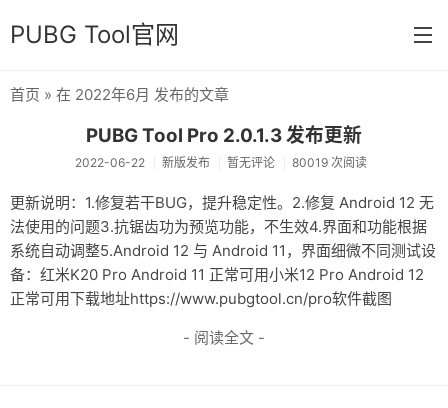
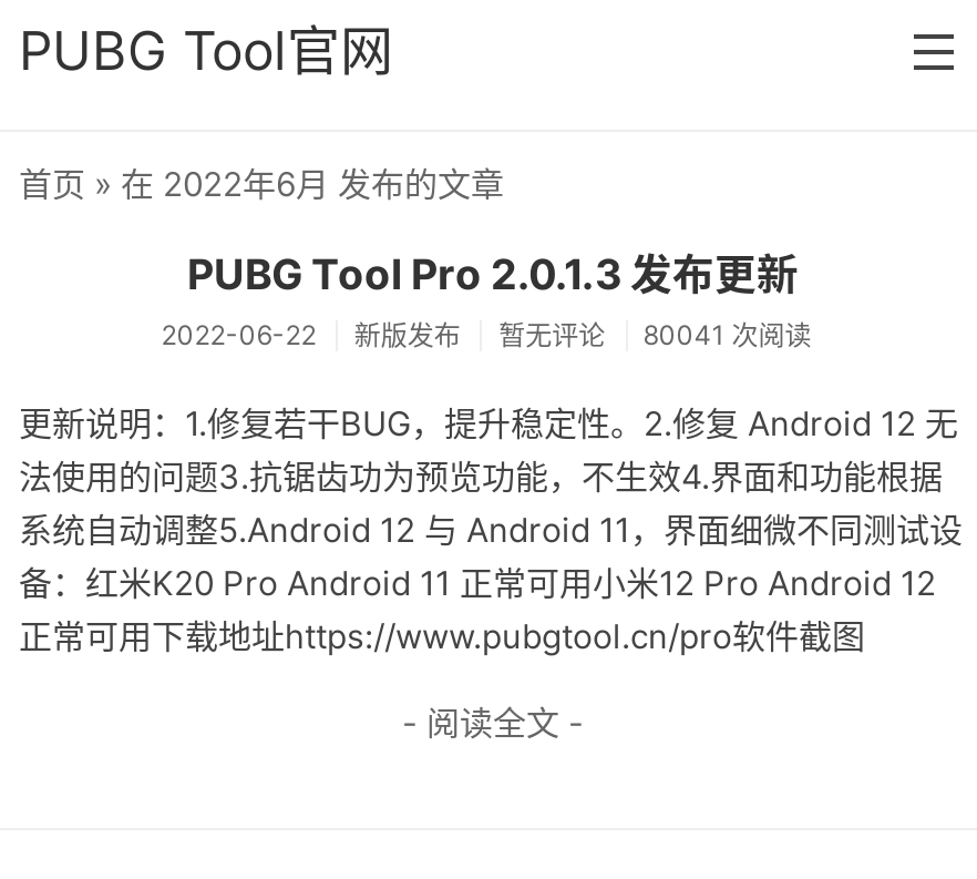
- 80019 次阅读
+ 80041 次阅读
